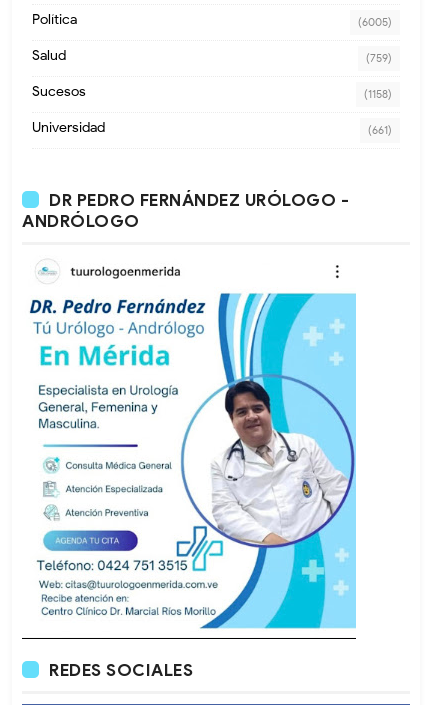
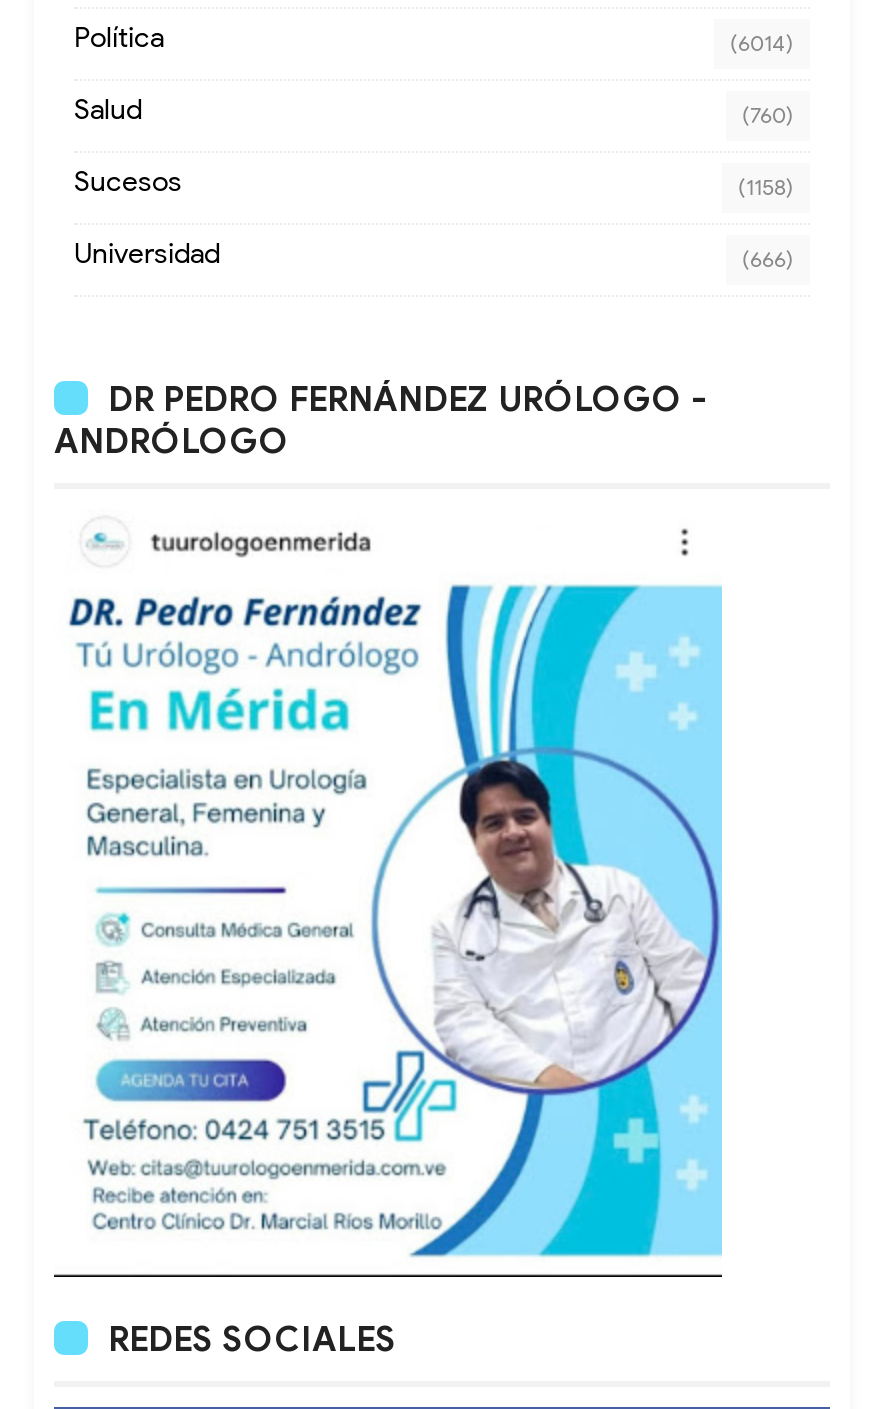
- (6005)
+ (6014)

- (759)
+ (760)

- (661)
+ (666)
